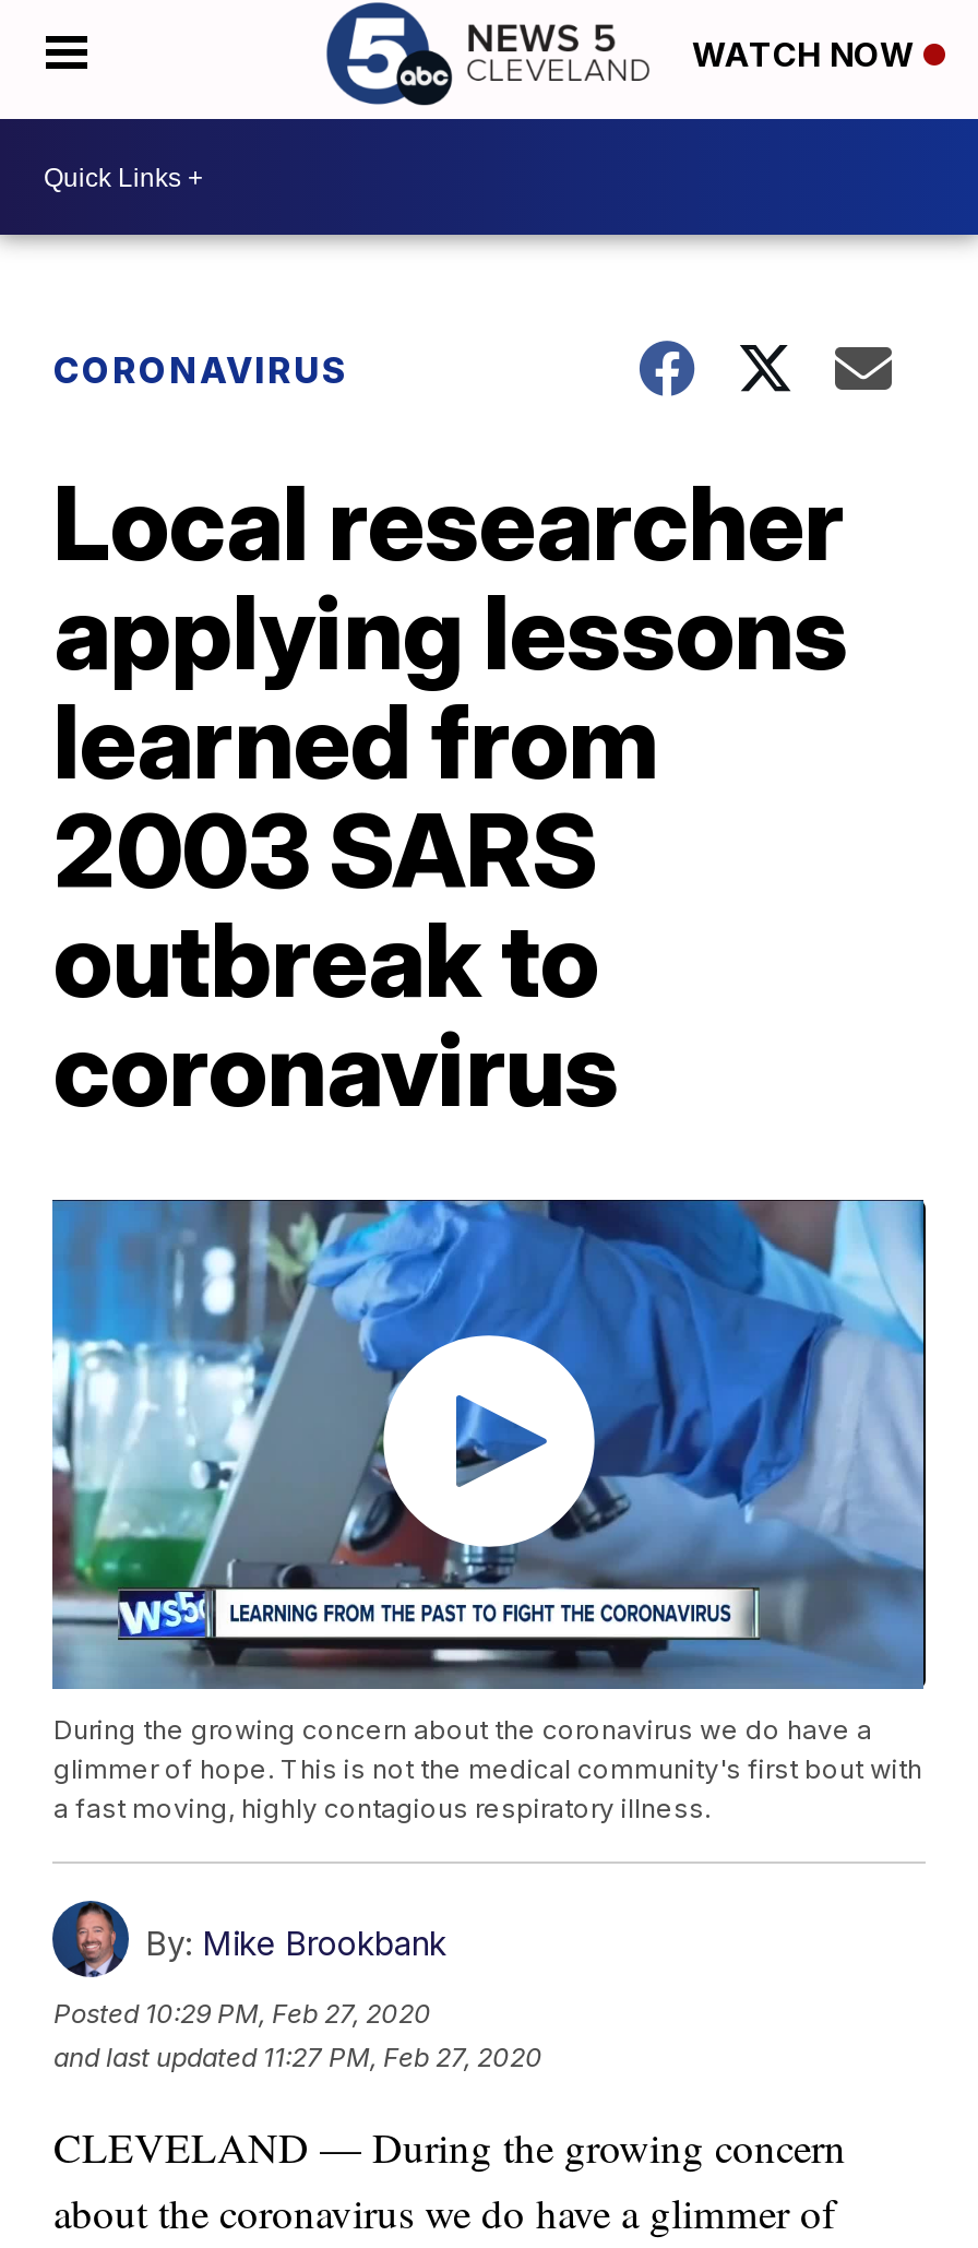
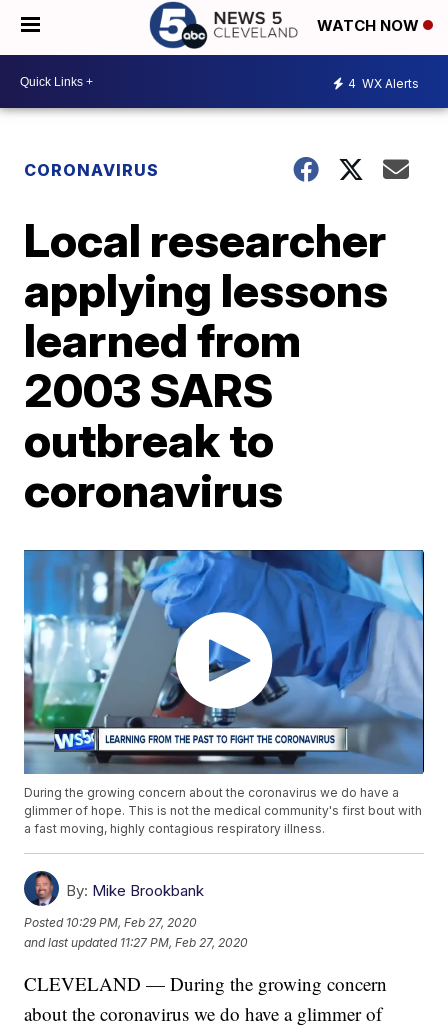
+ 4 WX Alerts
